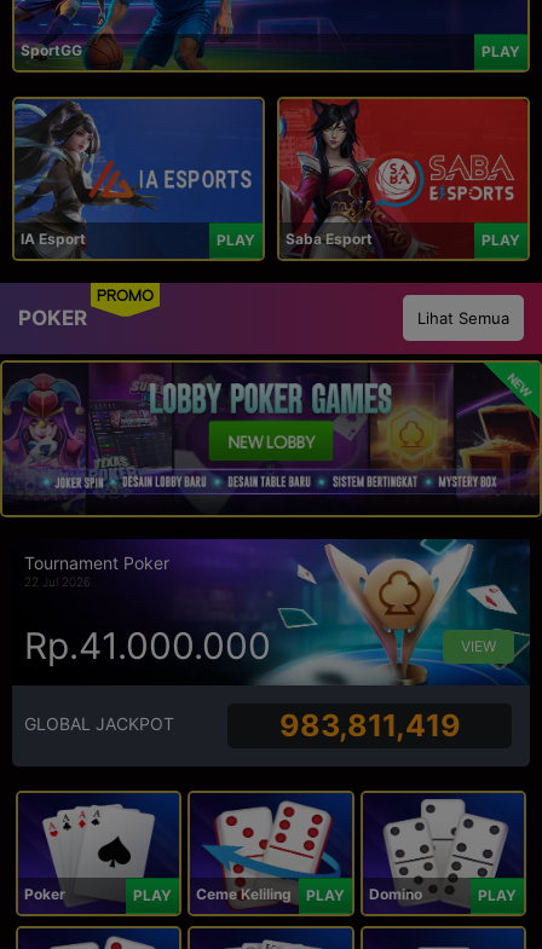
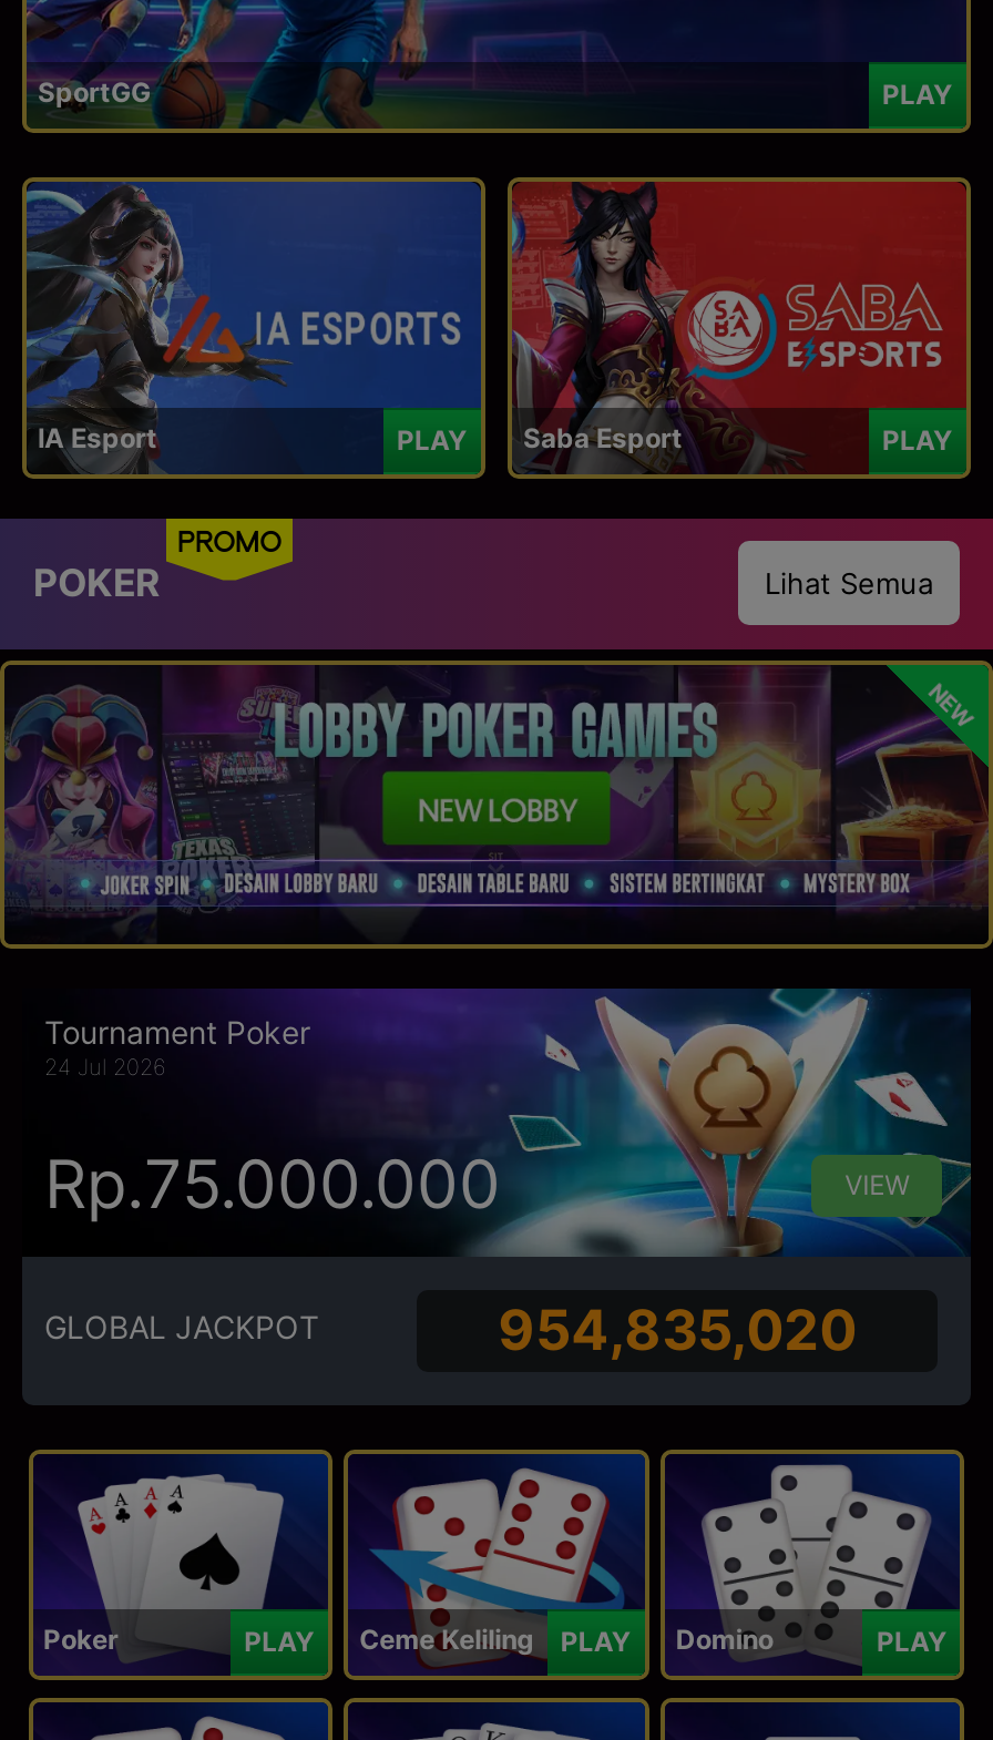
- 22 Jul 2026
+ 24 Jul 2026

- Rp.41.000.000
+ Rp.75.000.000

- 983,811,419
+ 954,835,020
